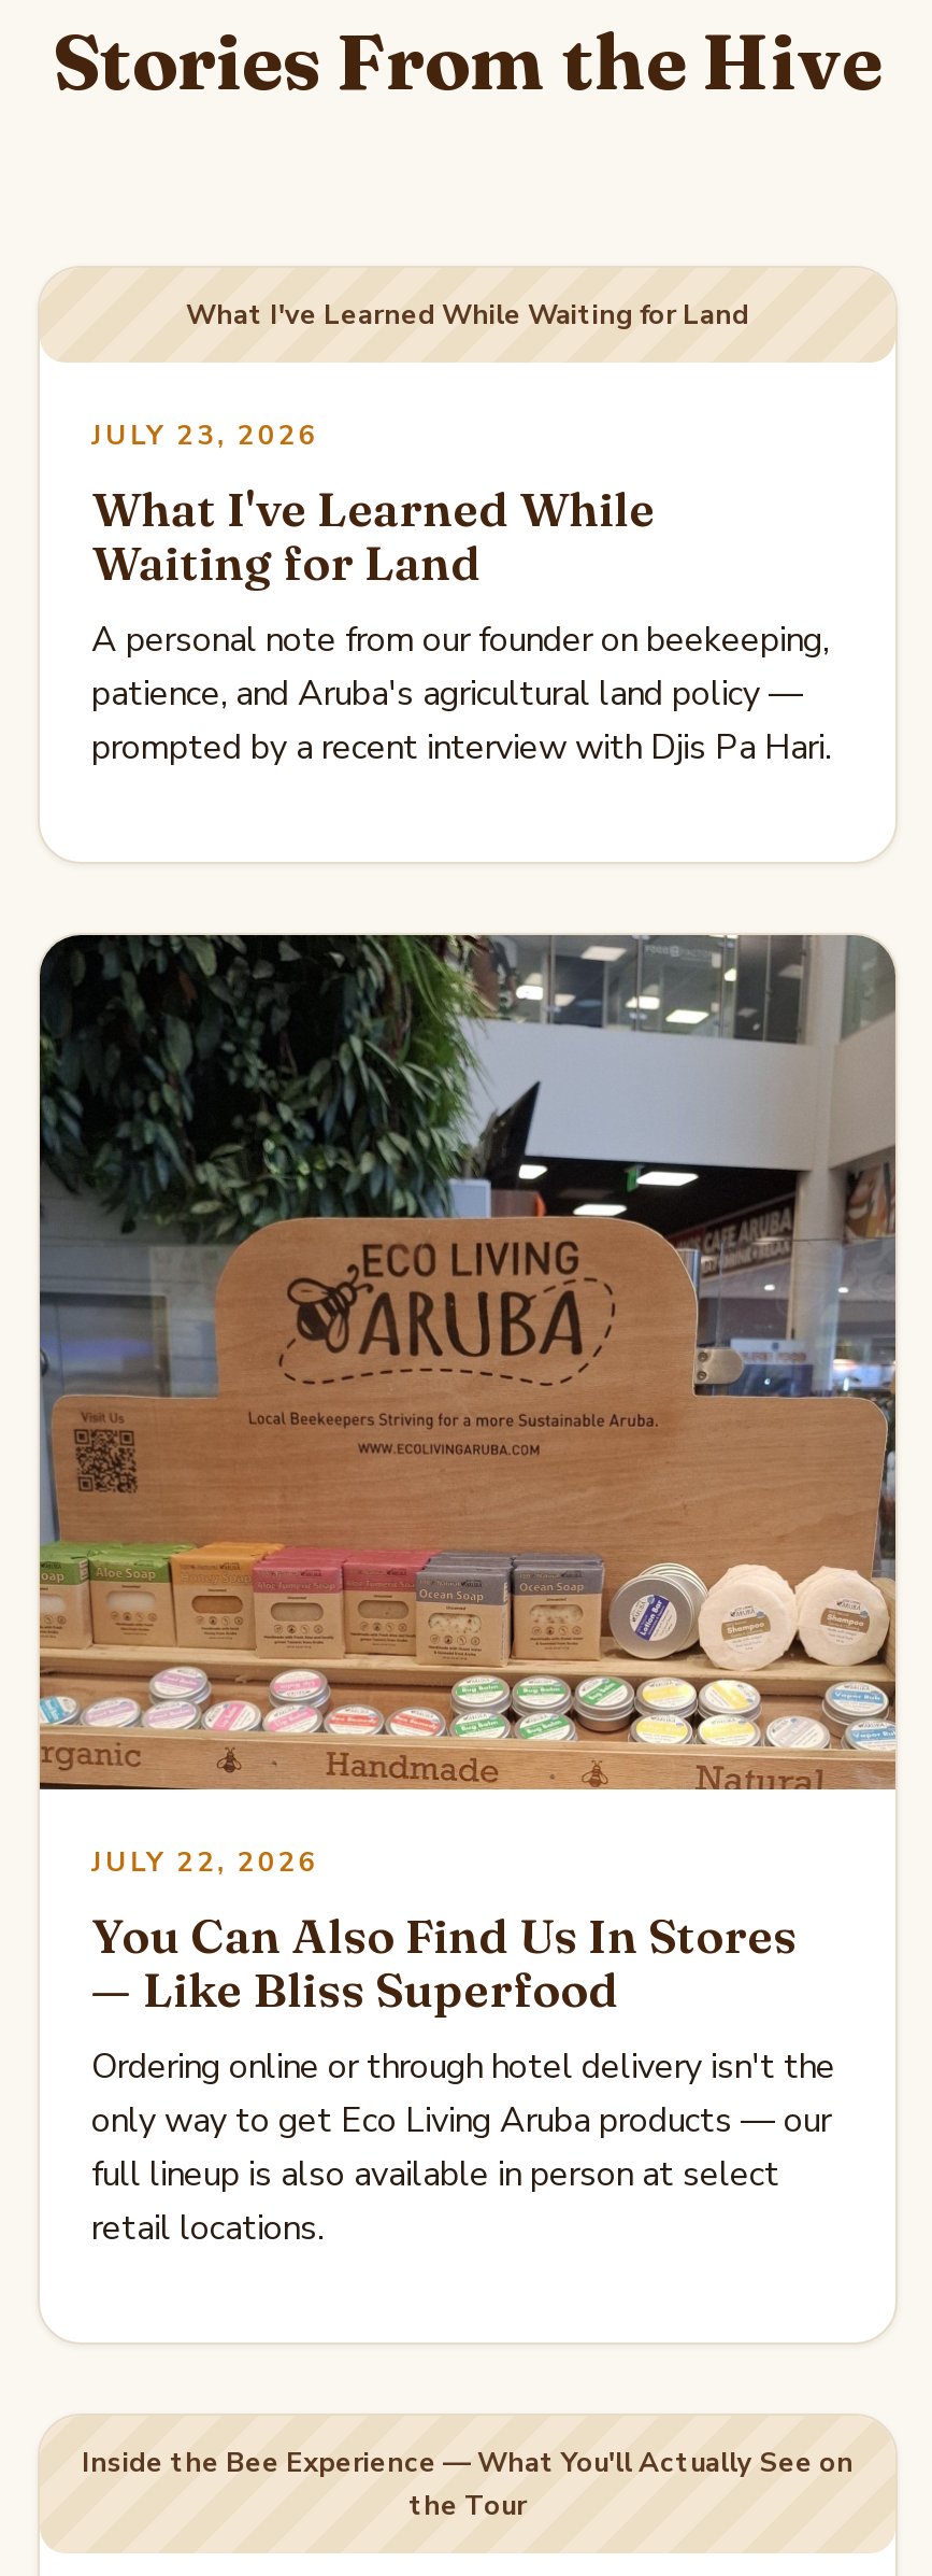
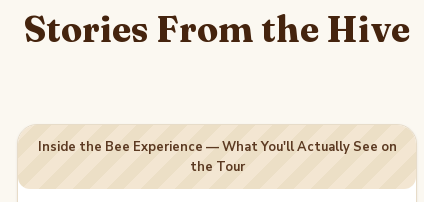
- What I've Learned While Waiting for Land
- JULY 23, 2026
- What I've Learned While
- Waiting for Land
- A personal note from our founder on beekeeping,
- patience, and Aruba's agricultural land policy —
- prompted by a recent interview with Djis Pa Hari.

- [image]
- JULY 22, 2026
- You Can Also Find Us In Stores
- — Like Bliss Superfood
- Ordering online or through hotel delivery isn't the
- only way to get Eco Living Aruba products — our
- full lineup is also available in person at select
- retail locations.
